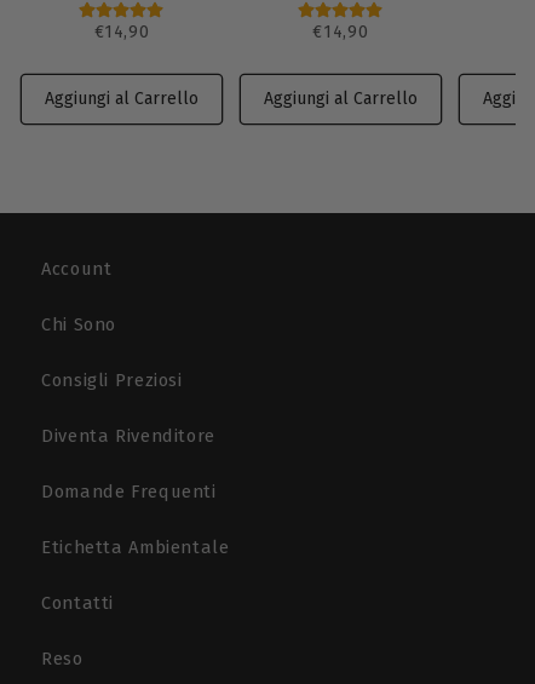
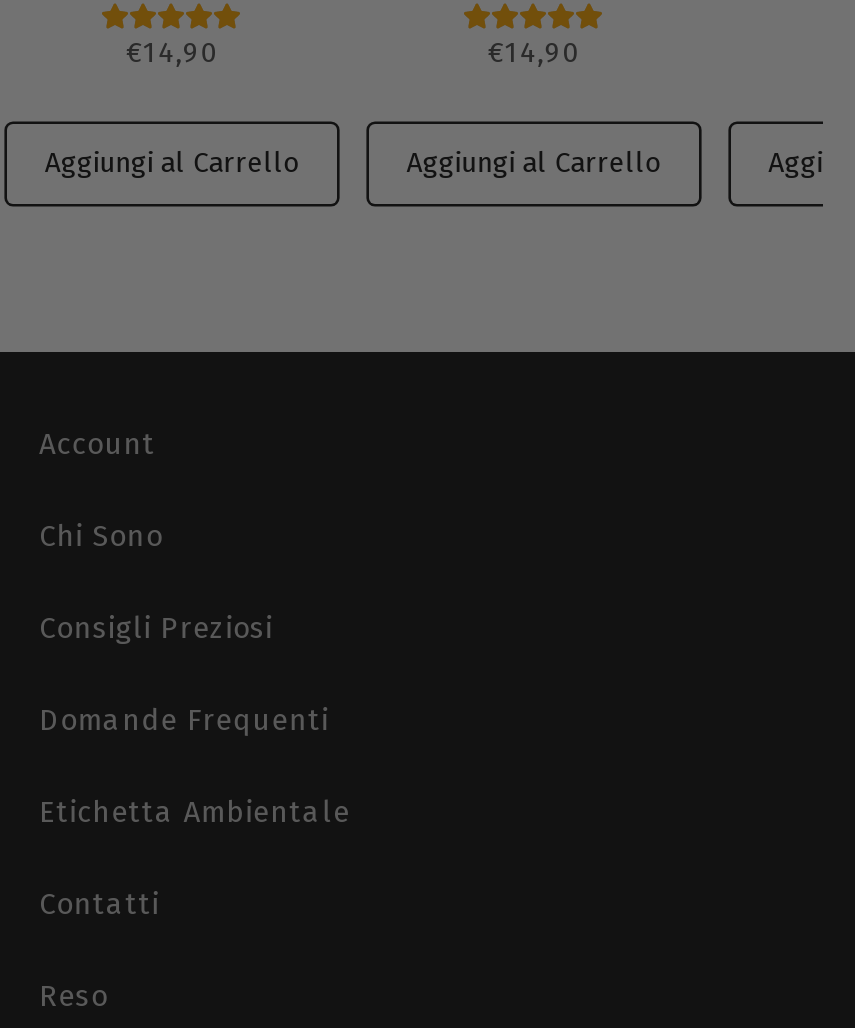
- Diventa Rivenditore
